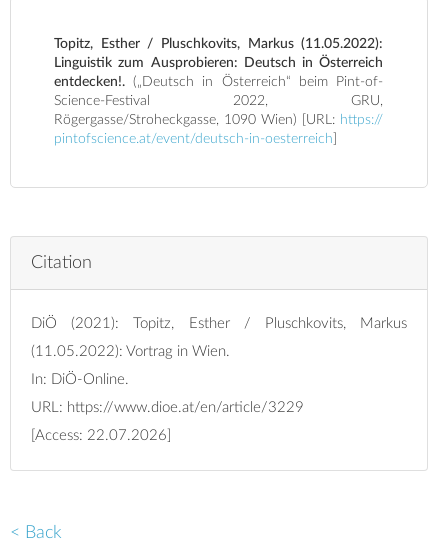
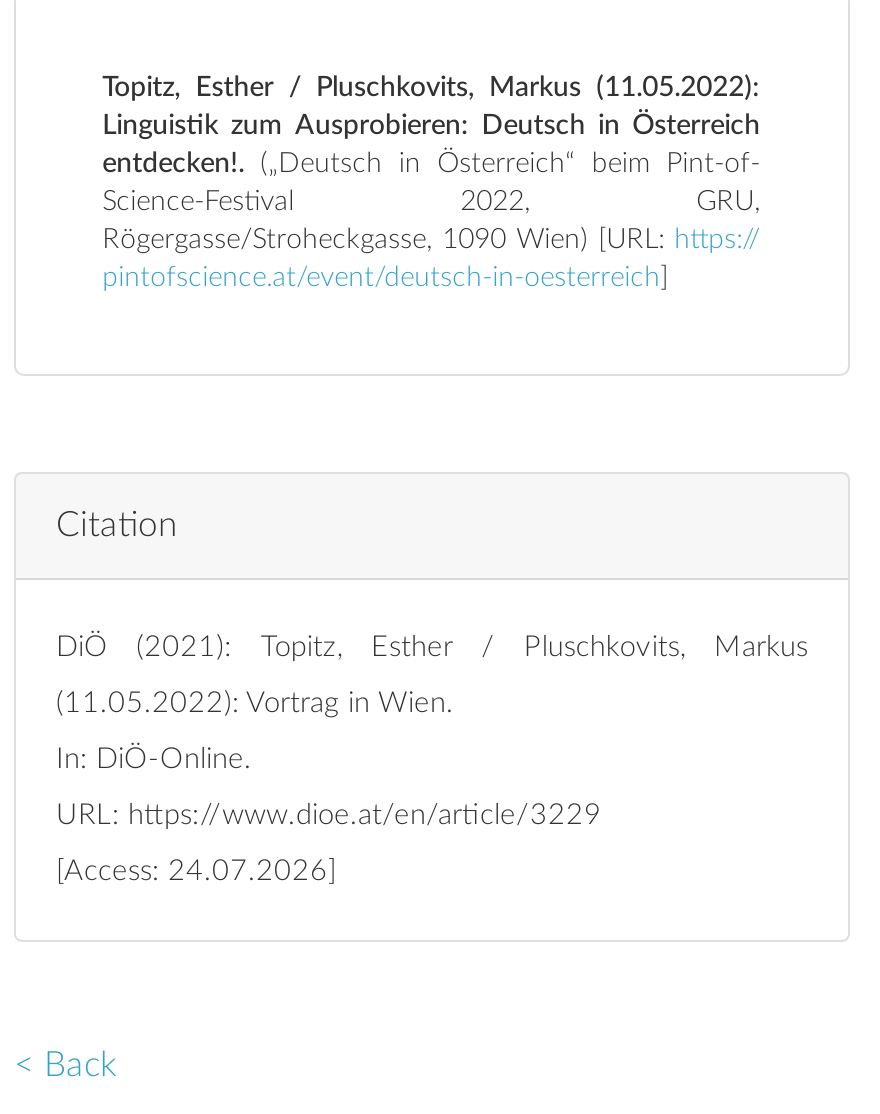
- [Access: 22.07.2026]
+ [Access: 24.07.2026]
